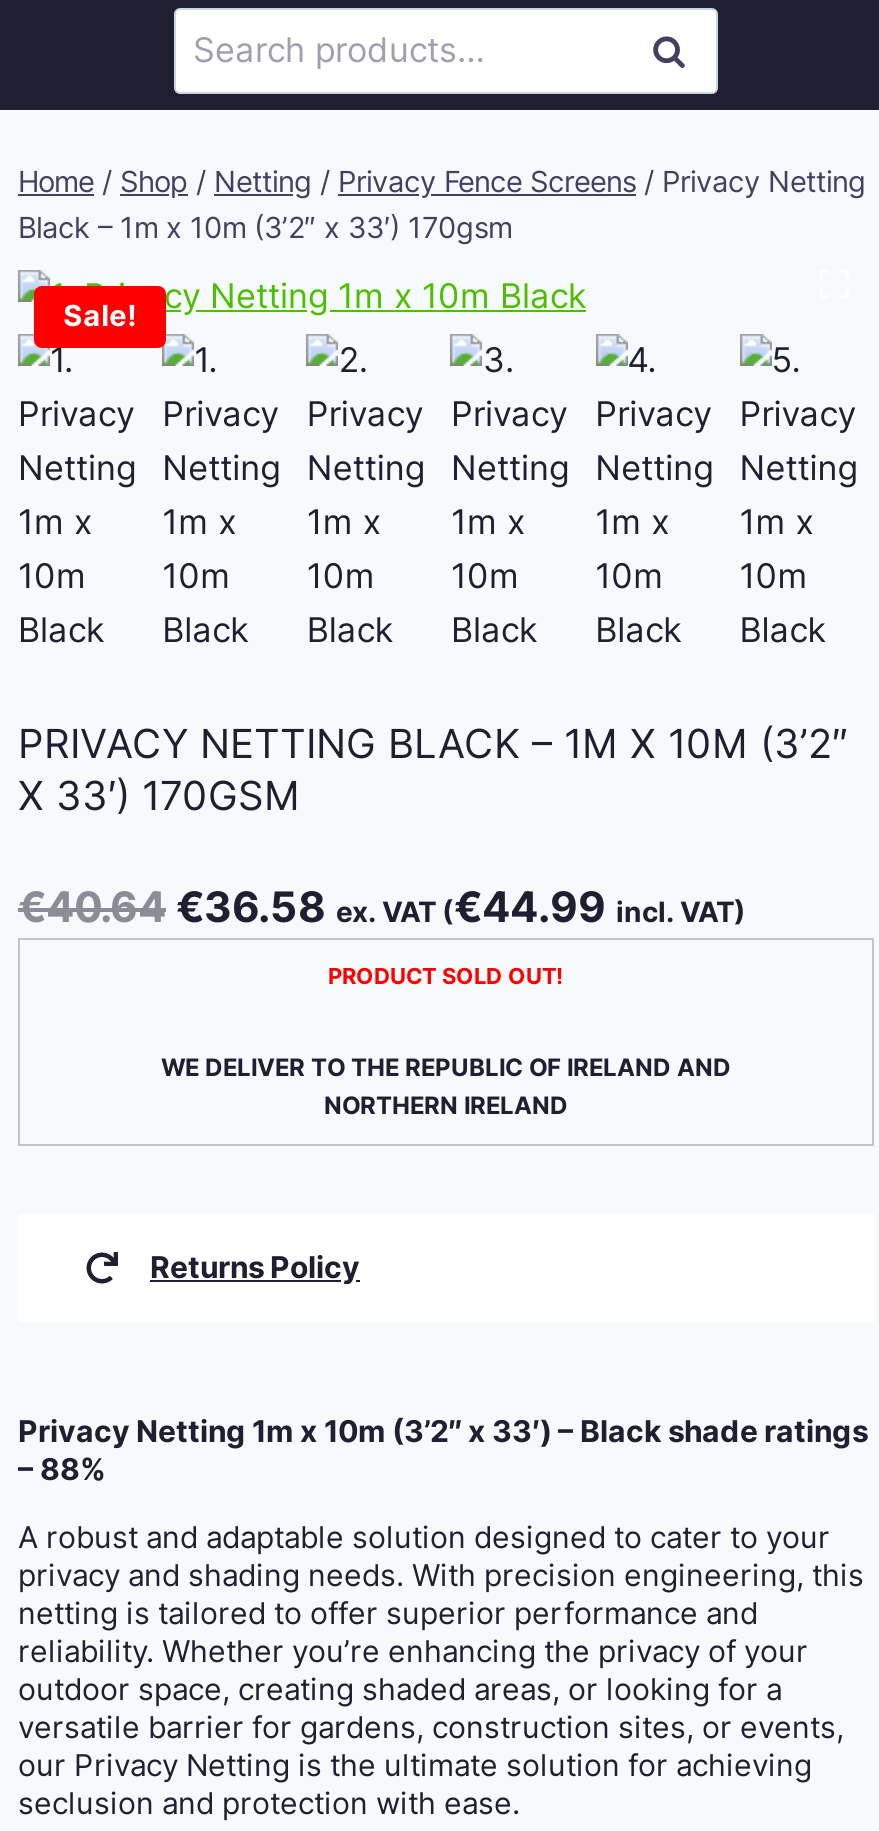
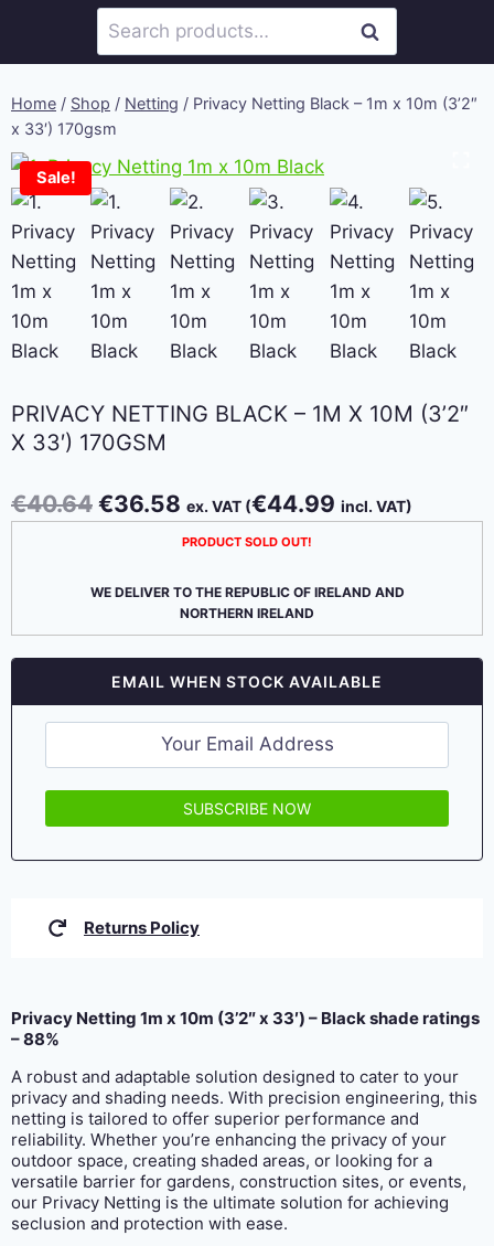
- Home / Shop / Netting / Privacy Fence Screens / Privacy Netting
- Black – 1m x 10m (3’2″ x 33′) 170gsm
+ Home / Shop / Netting / Privacy Netting Black – 1m x 10m (3’2″
+ x 33′) 170gsm

+ [image]
+ EMAIL WHEN STOCK AVAILABLE
